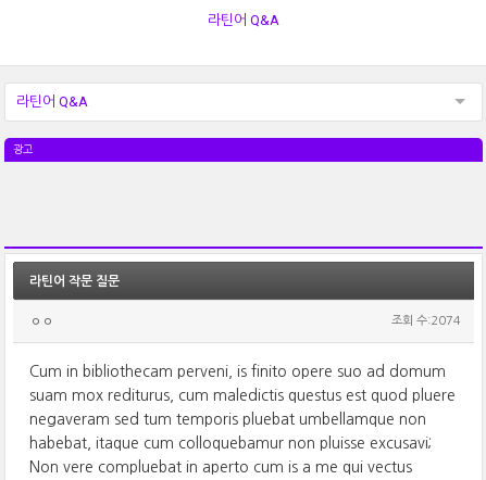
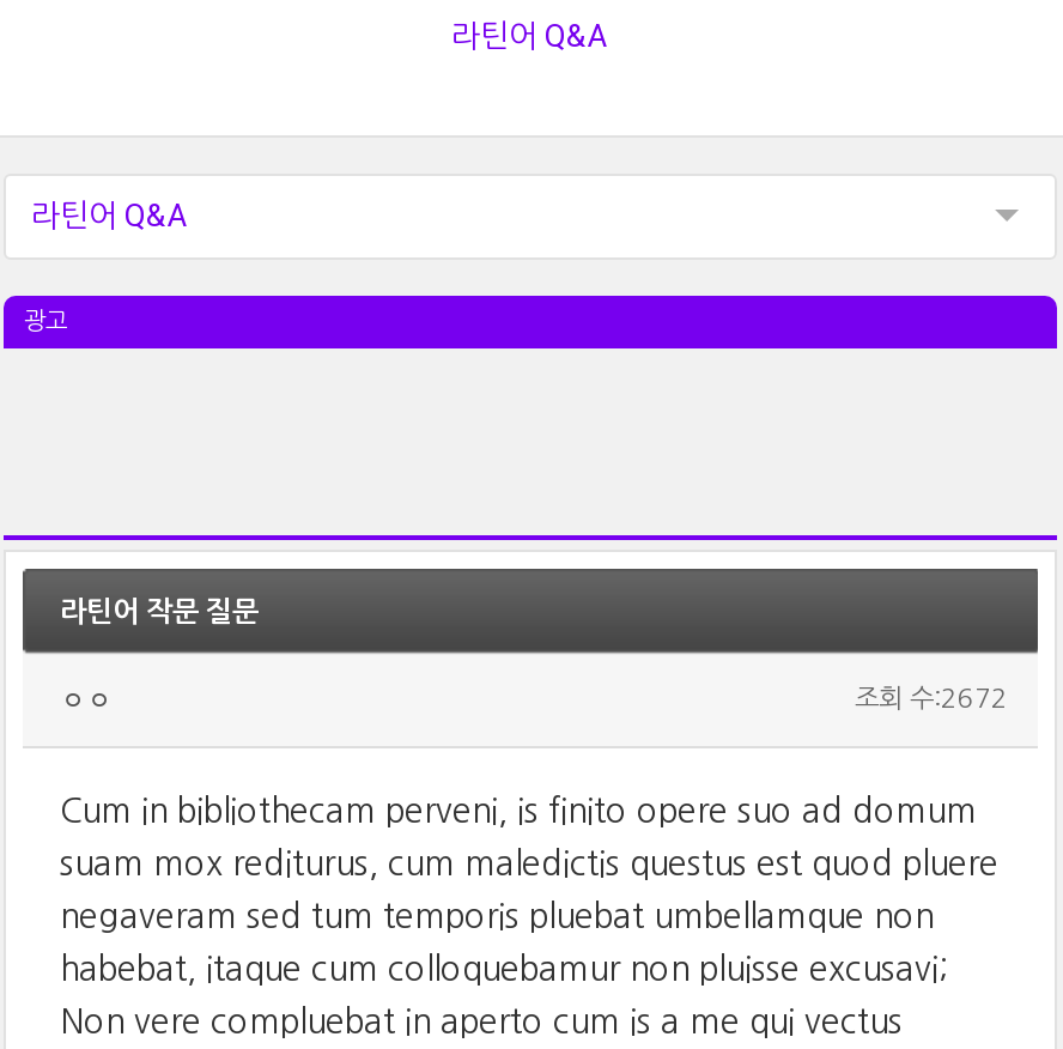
- 조회 수:2074
+ 조회 수:2672
